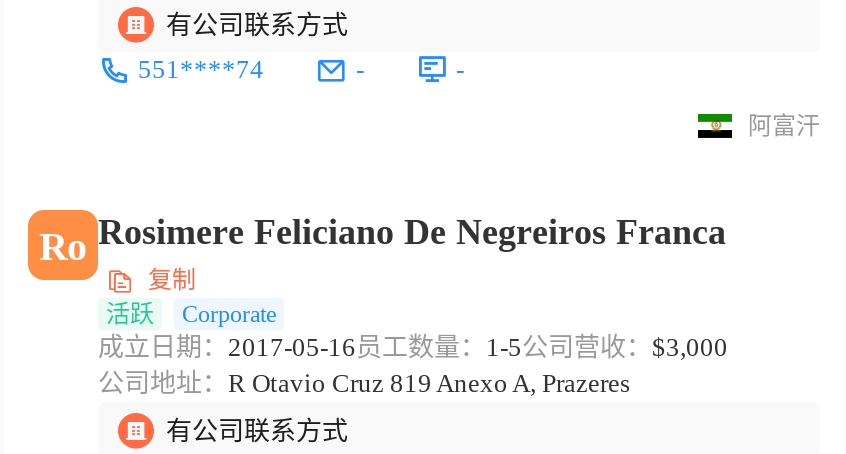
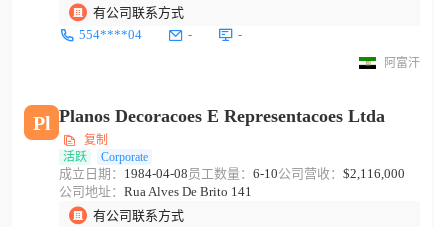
- 551****74
+ 554****04

- Ro Rosimere Feliciano De Negreiros Franca
+ Pl Planos Decoracoes E Representacoes Ltda

- 成立日期：2017-05-16员工数量：1-5公司营收：$3,000
- 公司地址：R Otavio Cruz 819 Anexo A, Prazeres
+ 成立日期：1984-04-08员工数量：6-10公司营收：$2,116,000
+ 公司地址：Rua Alves De Brito 141
